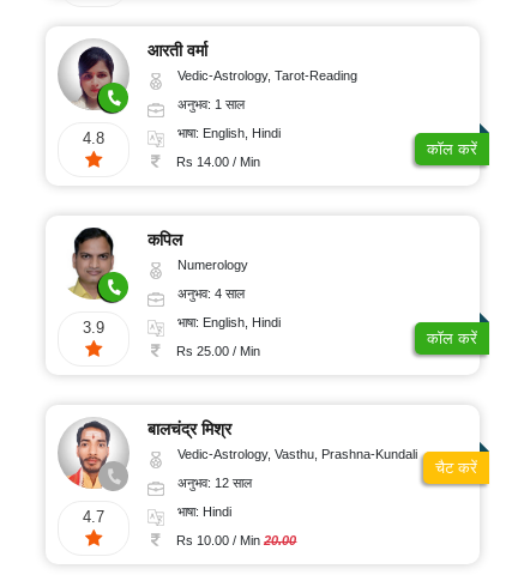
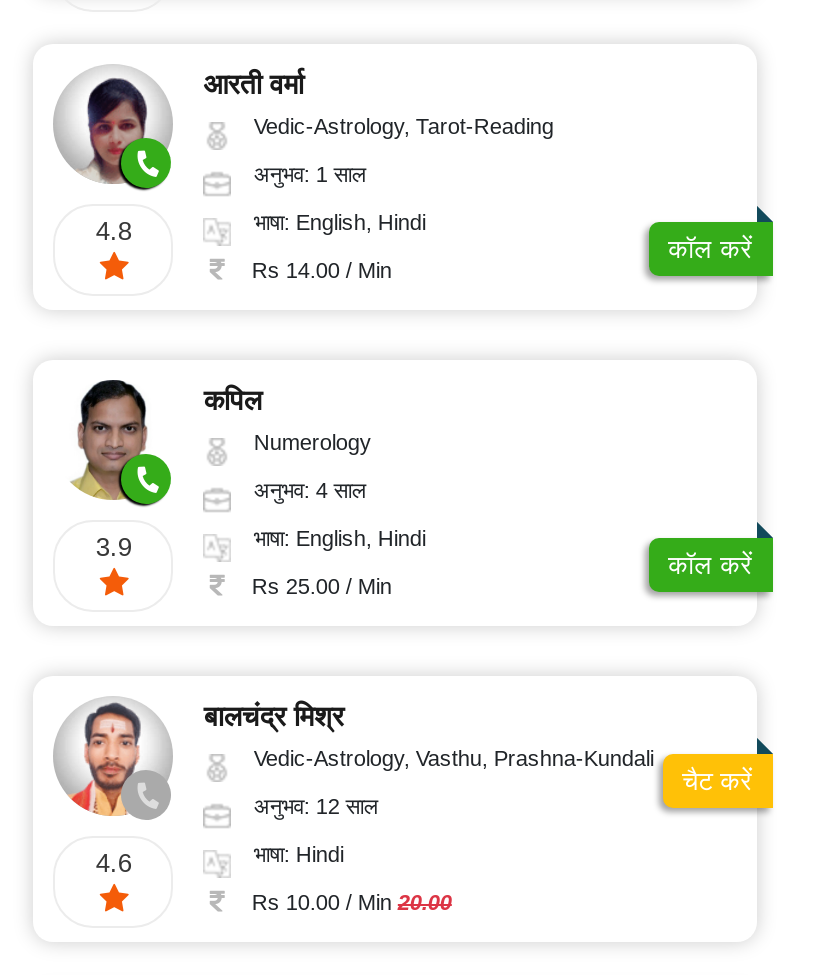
- 4.7
+ 4.6
